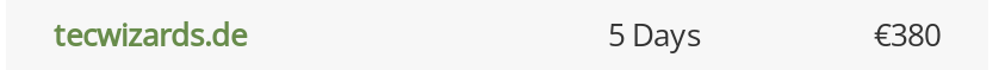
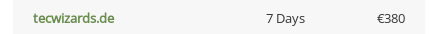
- 5 Days
+ 7 Days
